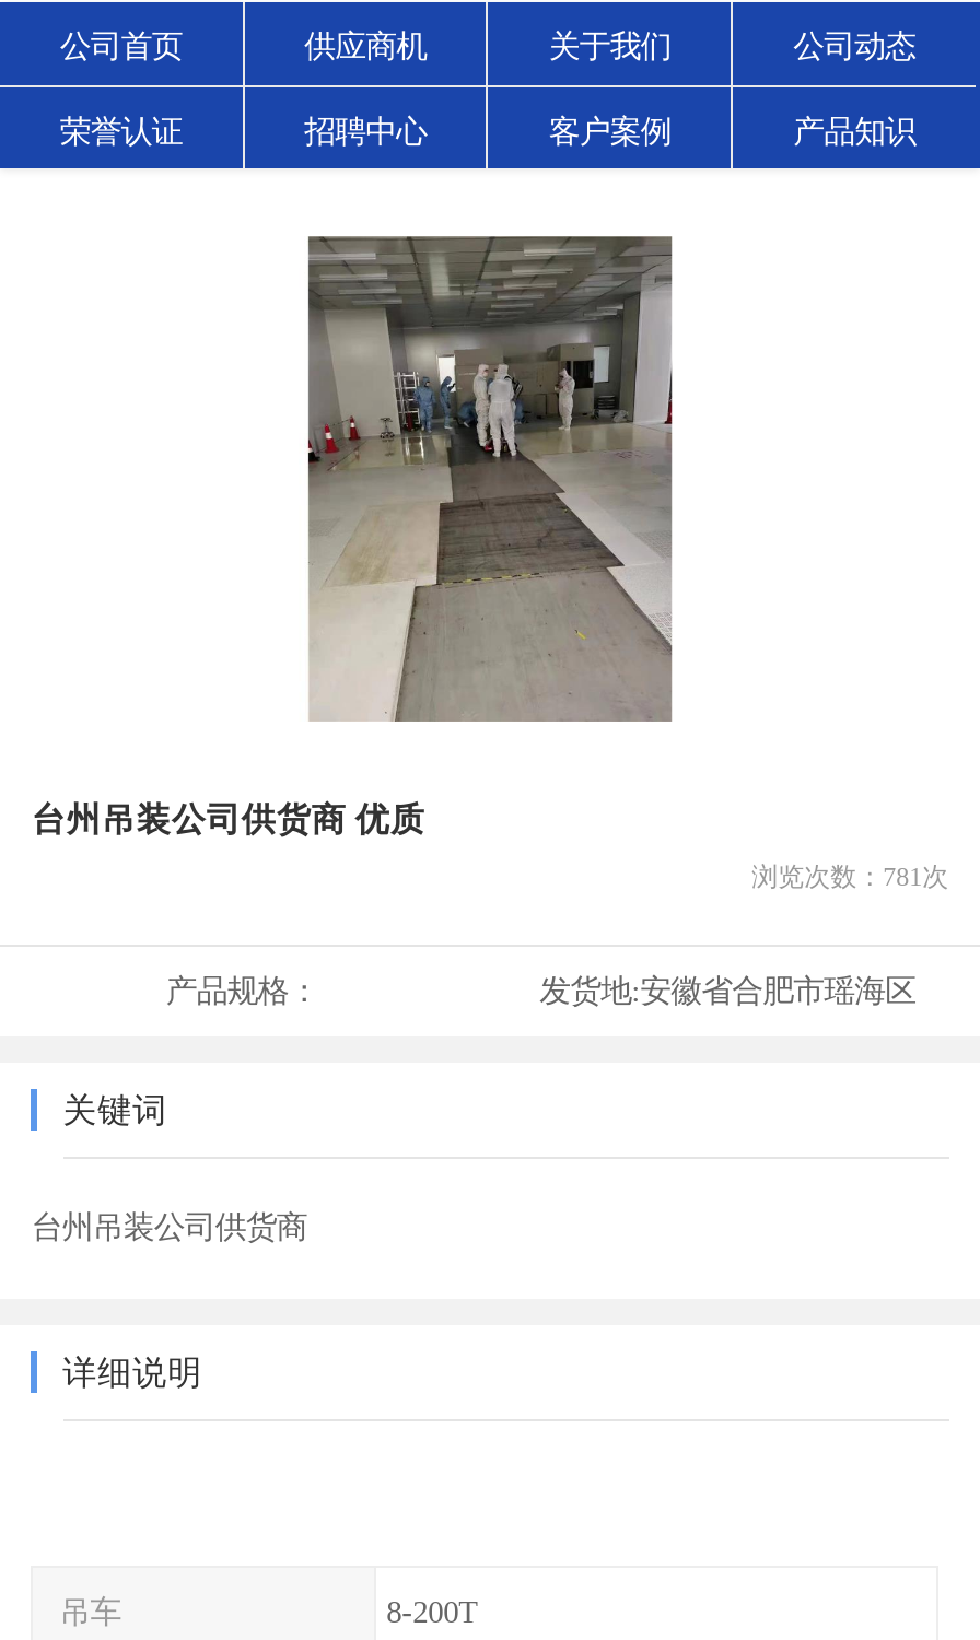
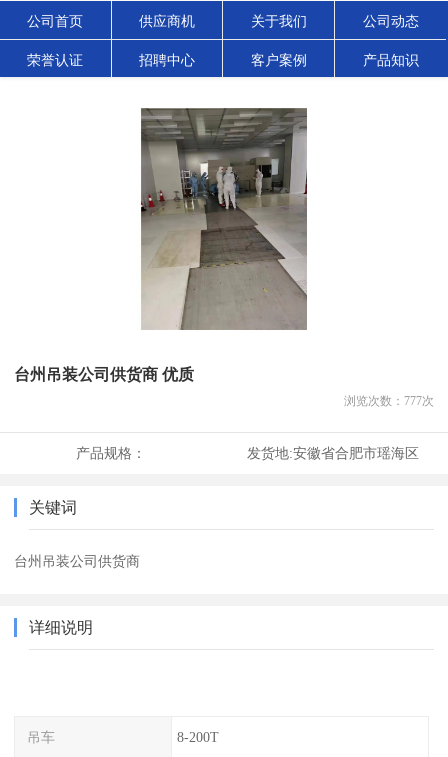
- 浏览次数：781次
+ 浏览次数：777次
